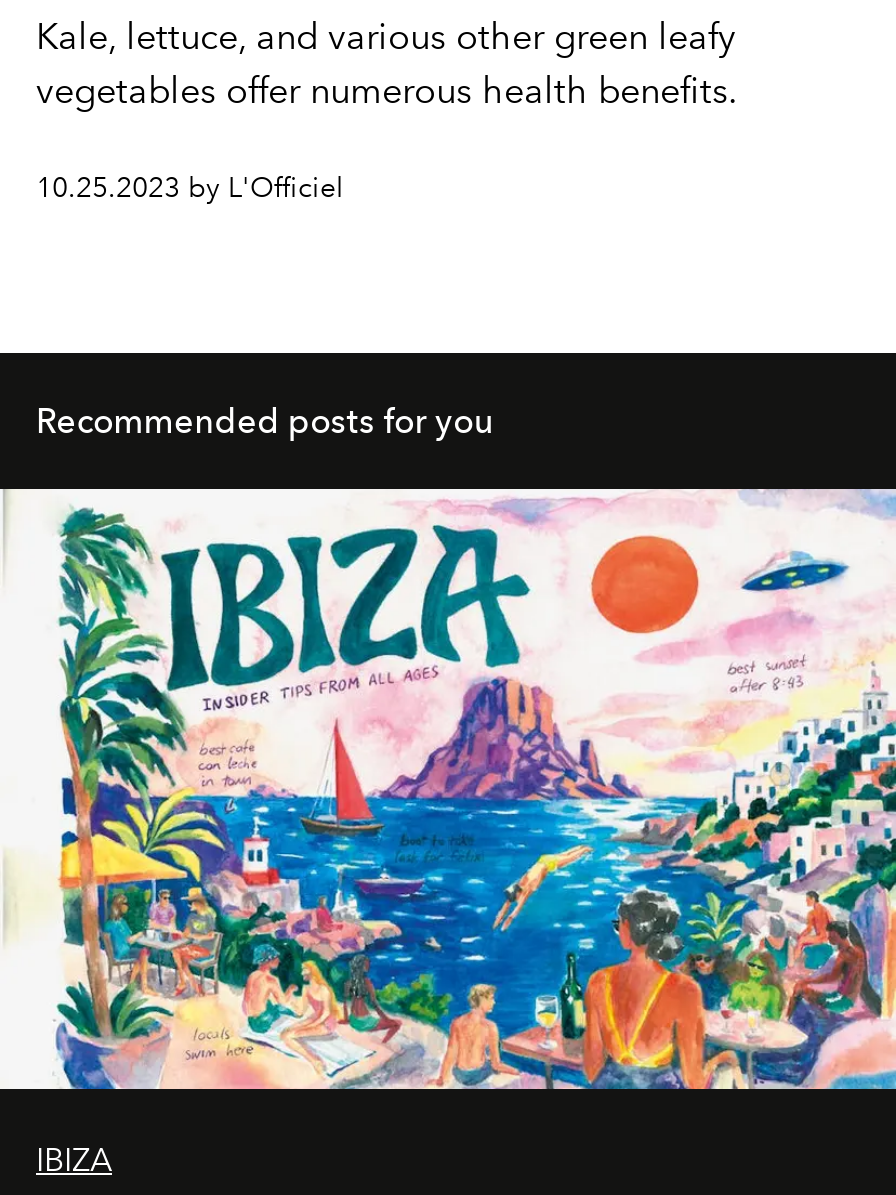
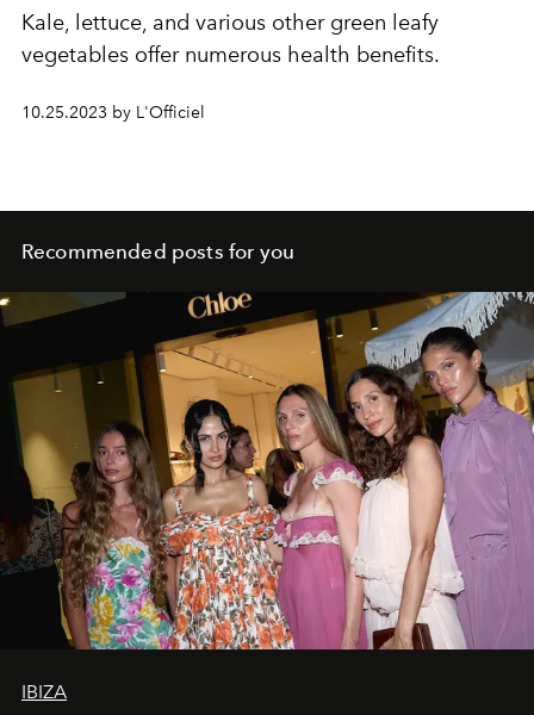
- [image]
+ [image]
